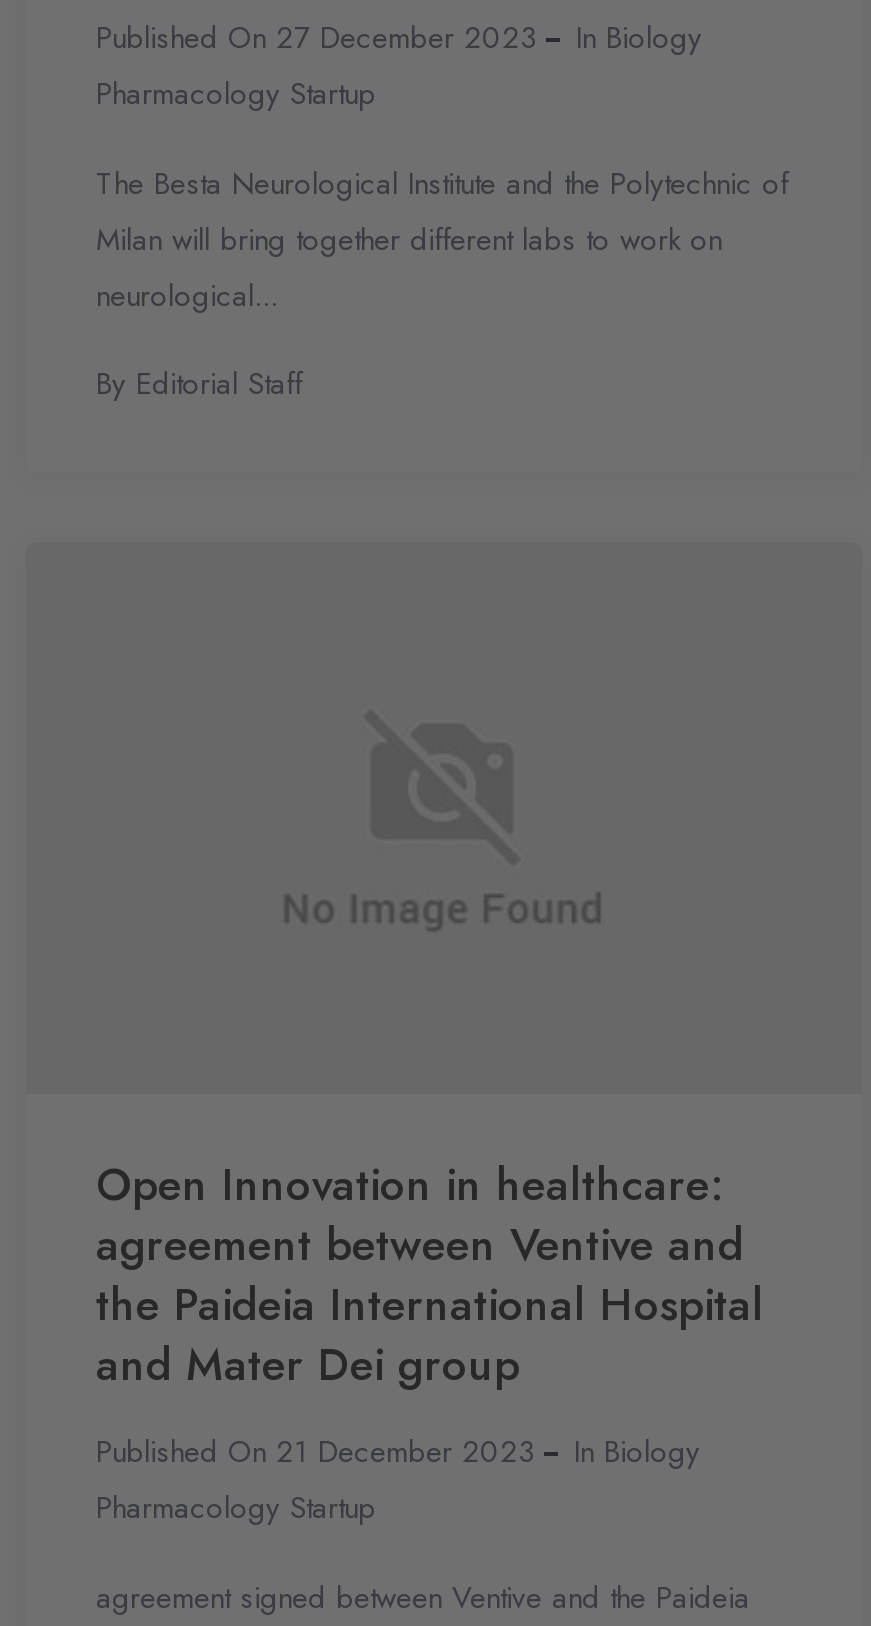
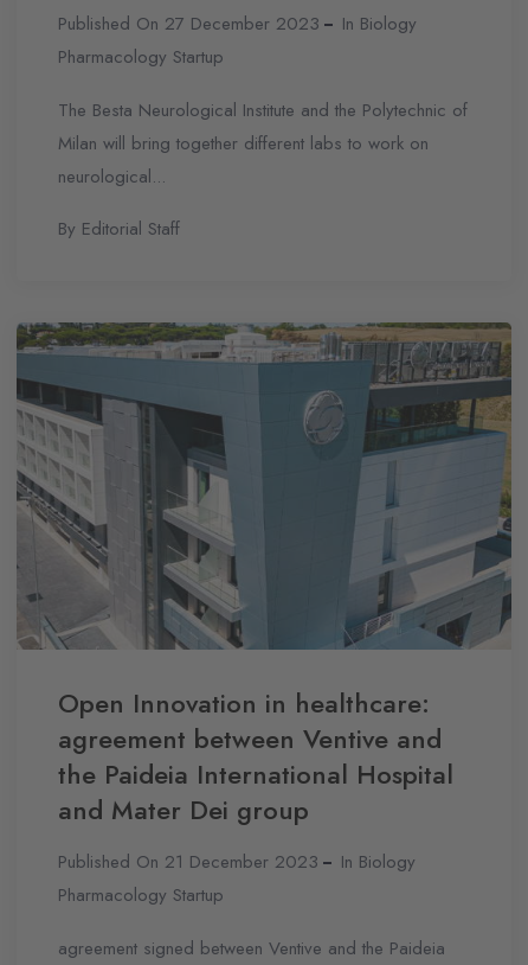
+ [image]
